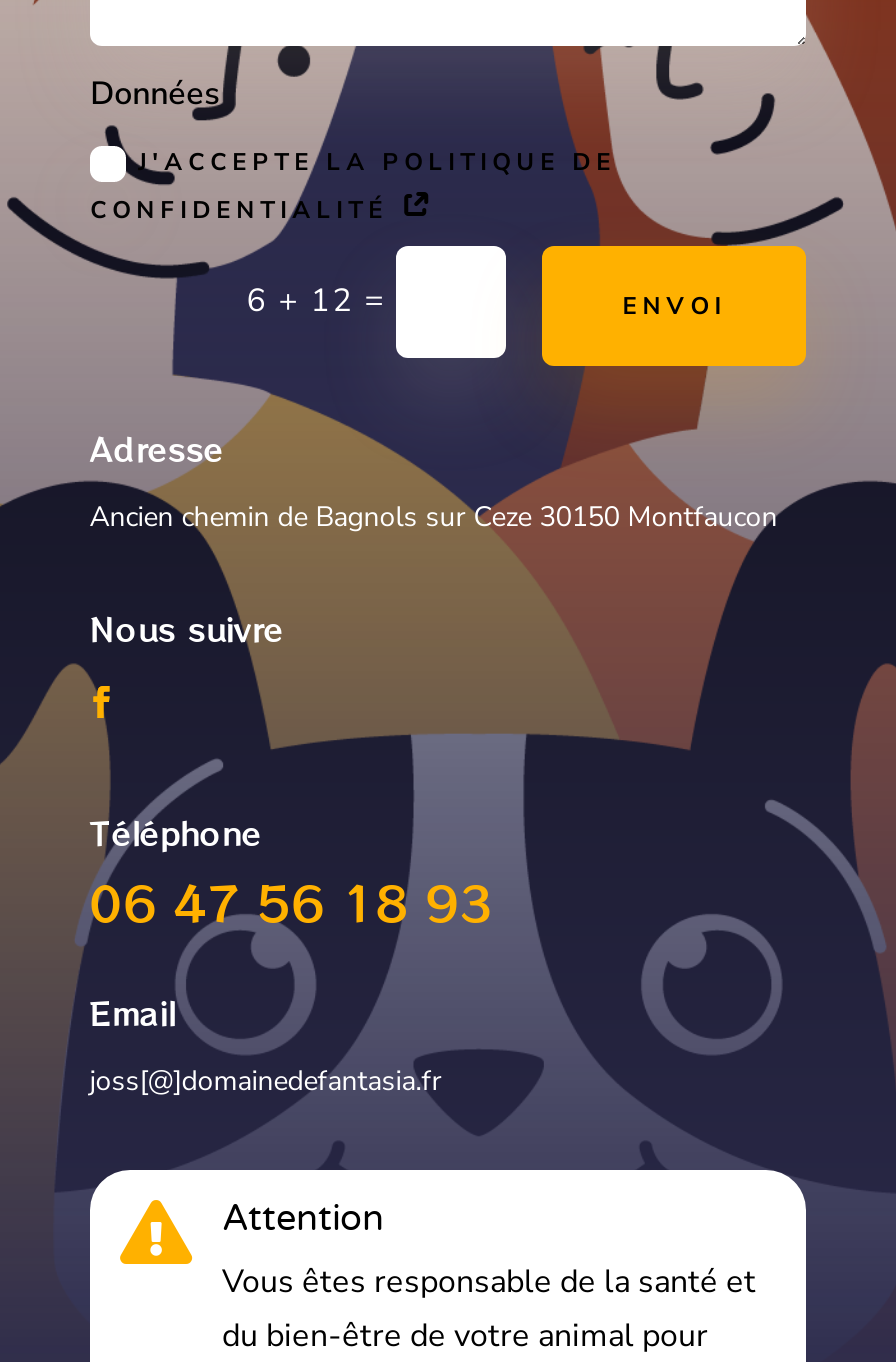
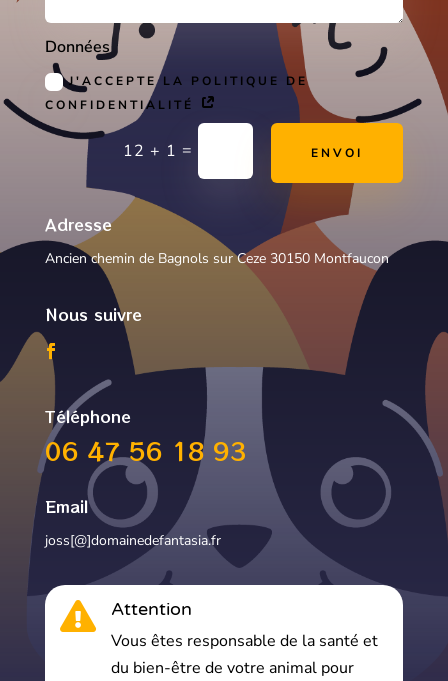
- 6 + 12 =
+ 12 + 1 =
